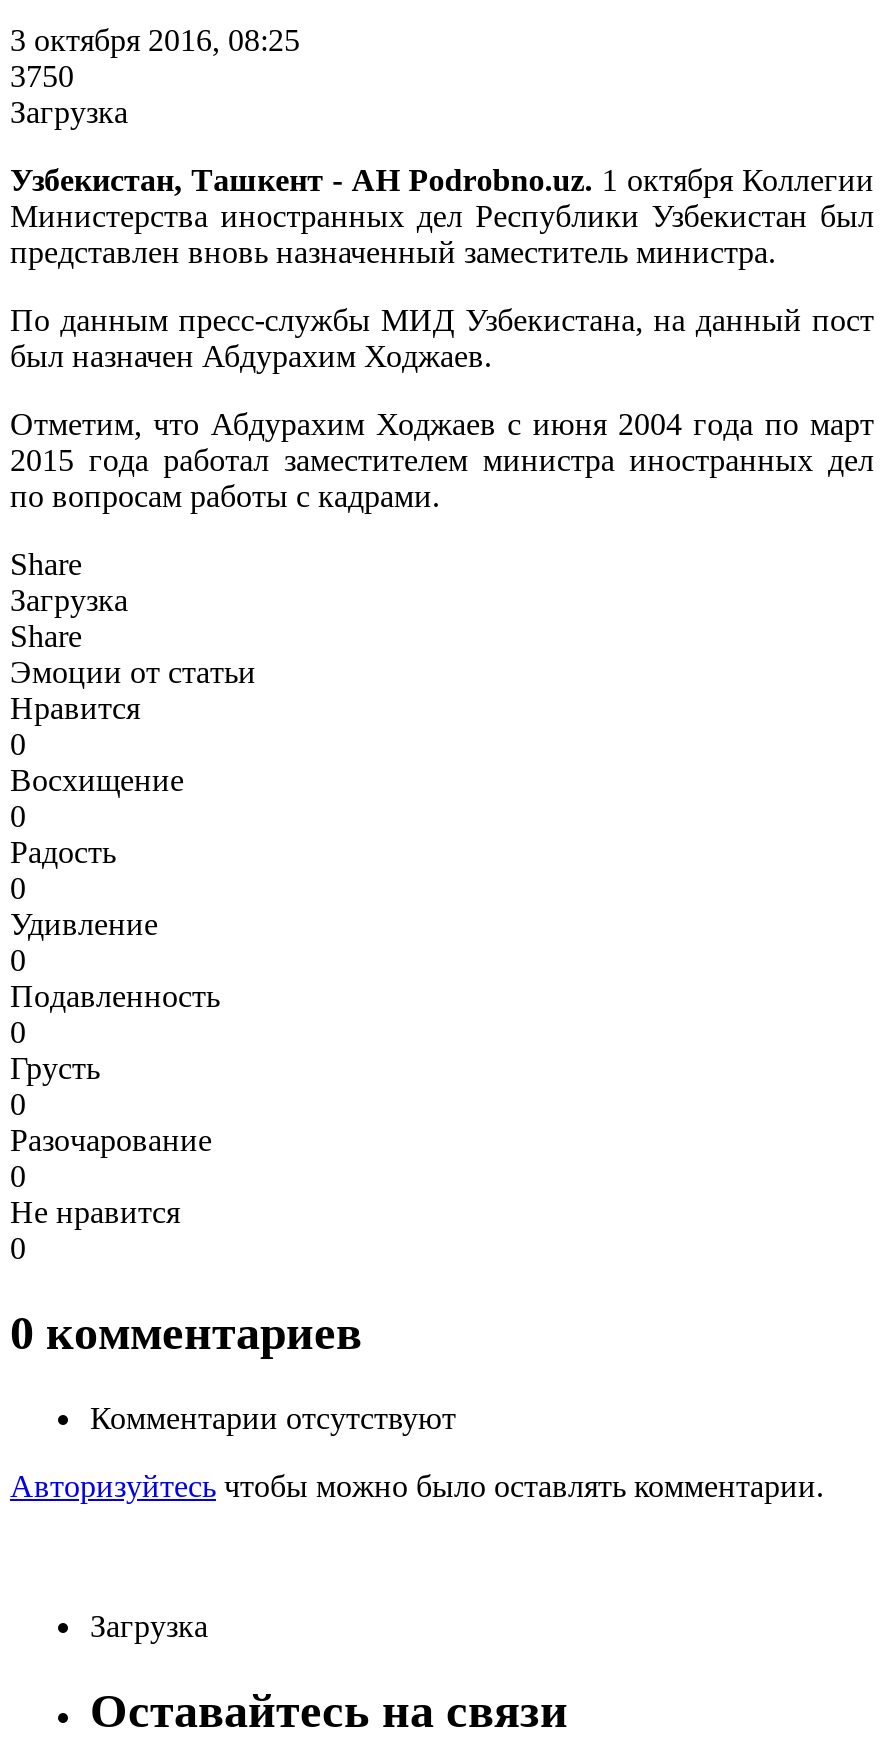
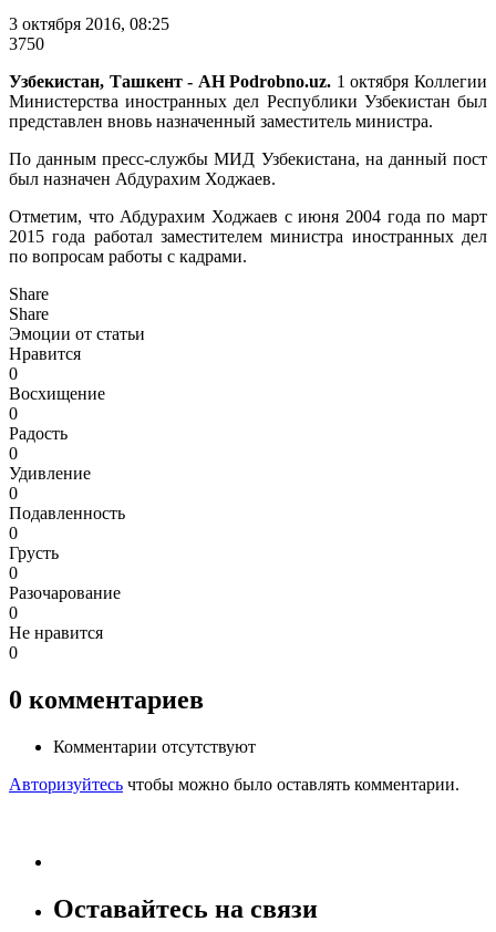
- Загрузка

- Загрузка

- Загрузка
